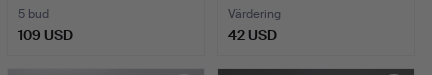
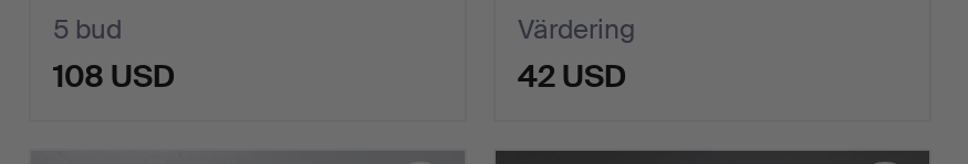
- 109 USD
+ 108 USD
